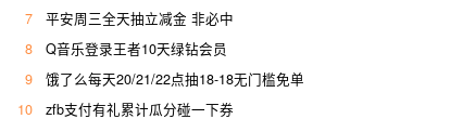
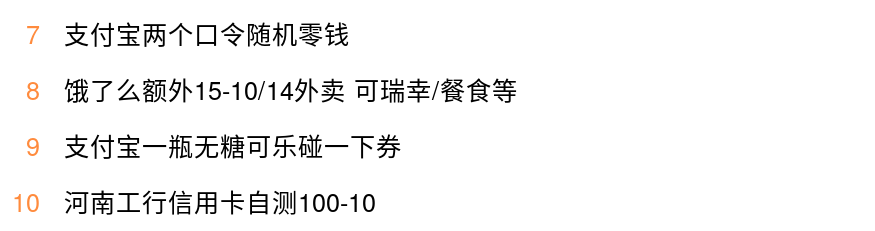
- 平安周三全天抽立减金 非必中
+ 支付宝两个口令随机零钱

- Q音乐登录王者10天绿钻会员
+ 饿了么额外15-10/14外卖 可瑞幸/餐食等

- 饿了么每天20/21/22点抽18-18无门槛免单
+ 支付宝一瓶无糖可乐碰一下券

- zfb支付有礼累计瓜分碰一下券
+ 河南工行信用卡自测100-10
